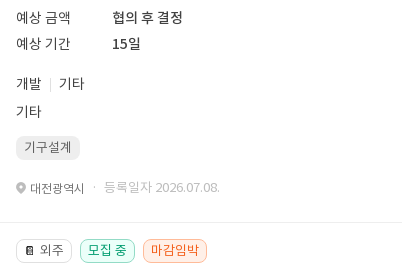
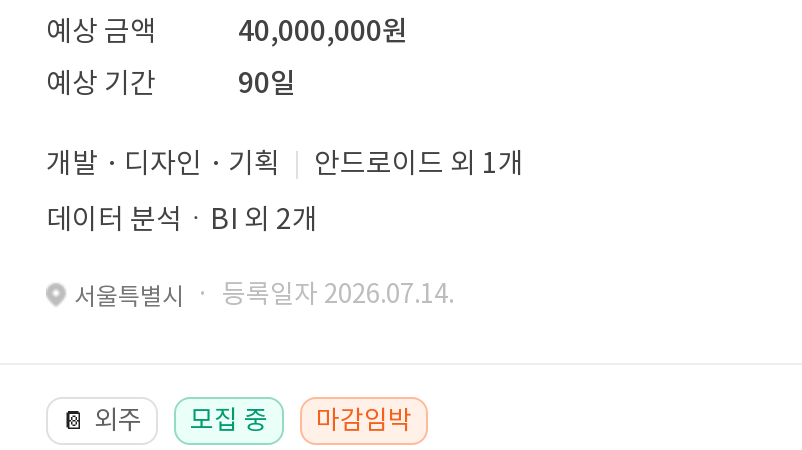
- 협의 후 결정
+ 40,000,000원

- 15일
- 개발
- 기타
- 기타
- 기구설계
- 대전광역시 · 등록일자 2026.07.08.
+ 90일
+ 개발 · 디자인 · 기획
+ 안드로이드 외 1개
+ 데이터 분석ㆍBI 외 2개
+ 서울특별시 · 등록일자 2026.07.14.
